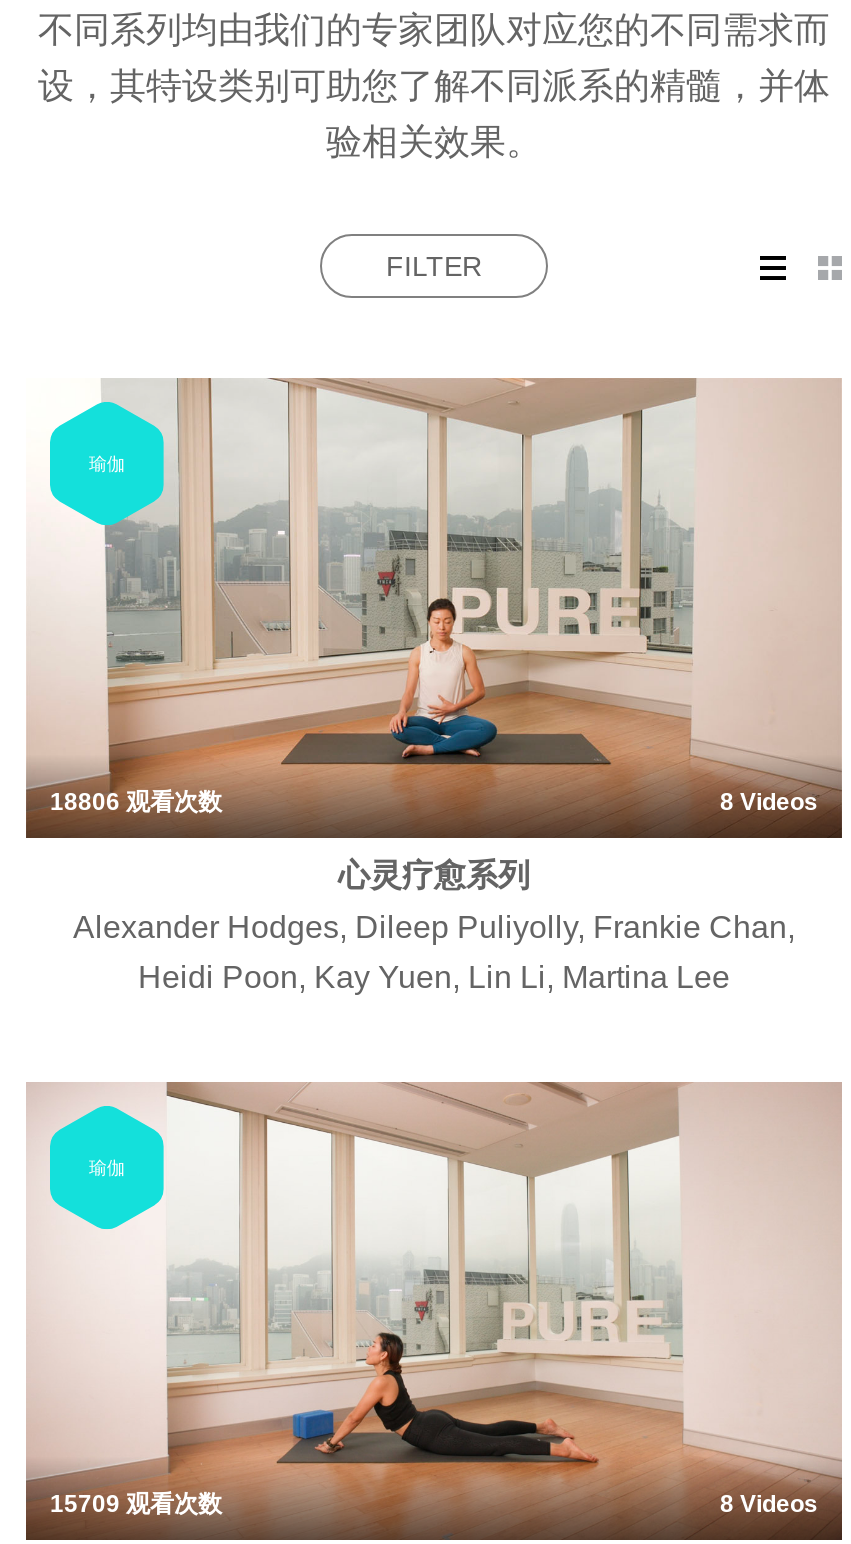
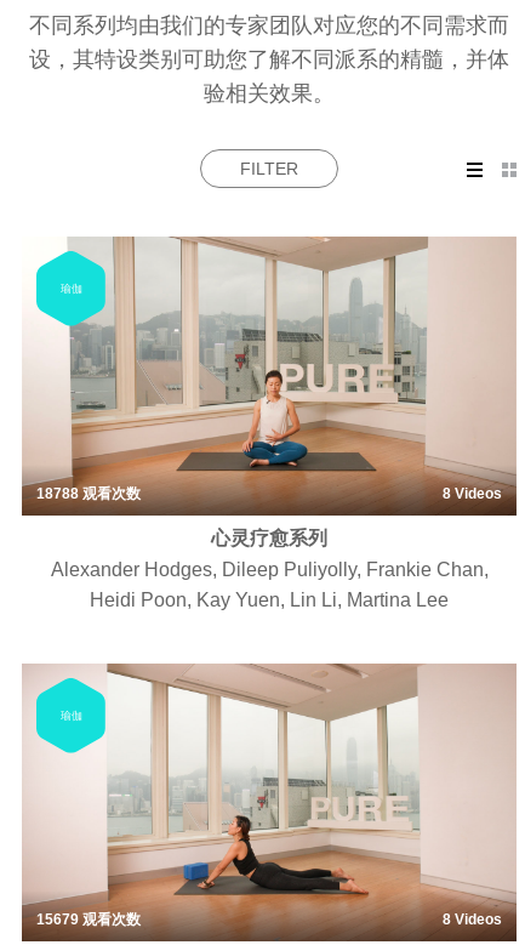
- 18806观看次数
+ 18788观看次数

- 15709观看次数
+ 15679观看次数
